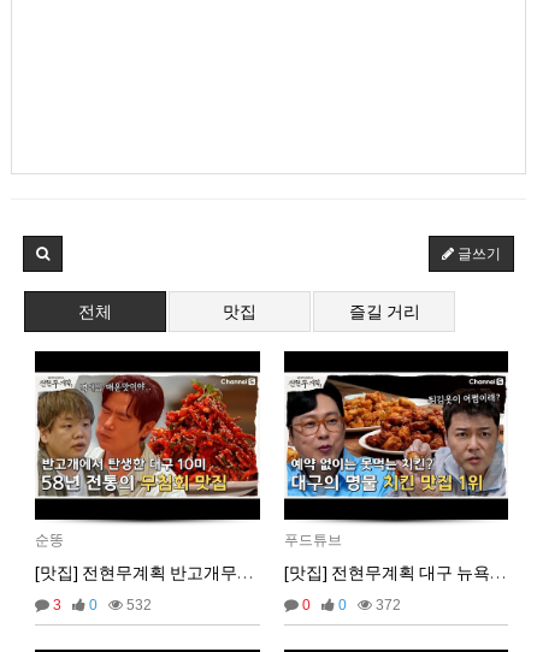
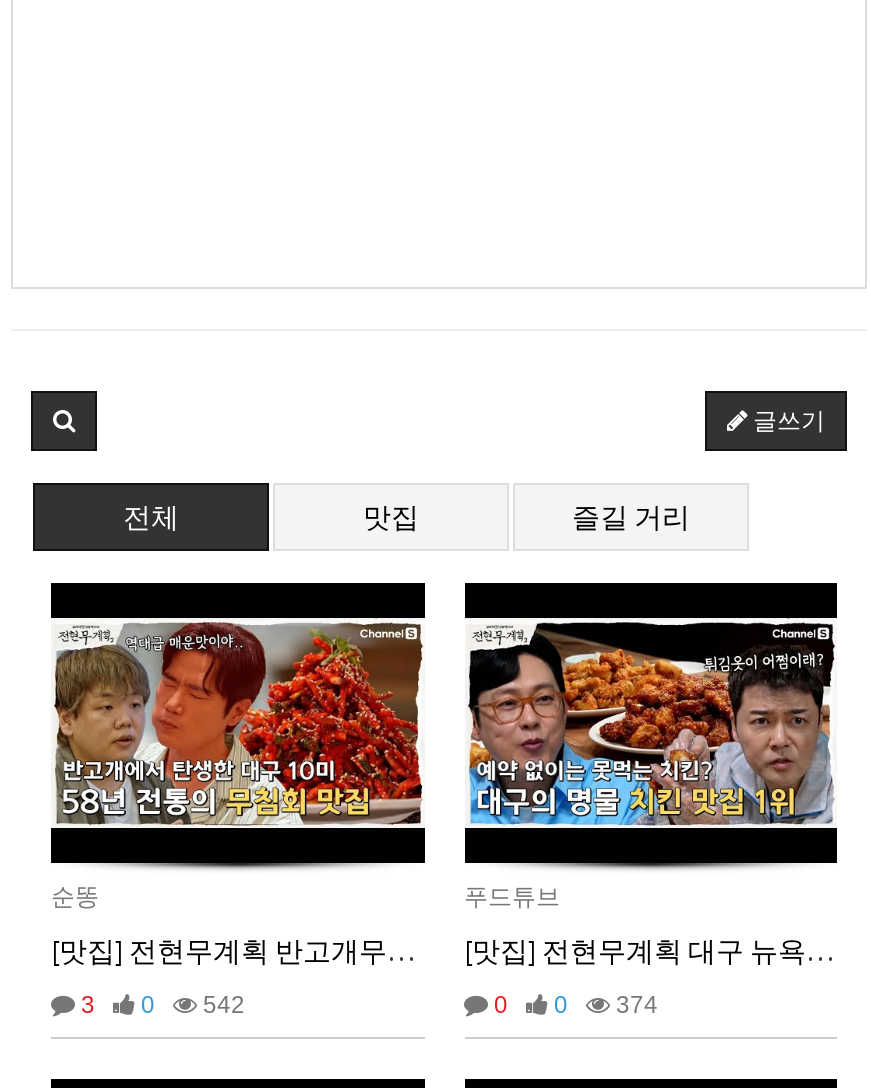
- 3 0 532
+ 3 0 542

- 0 0 372
+ 0 0 374
